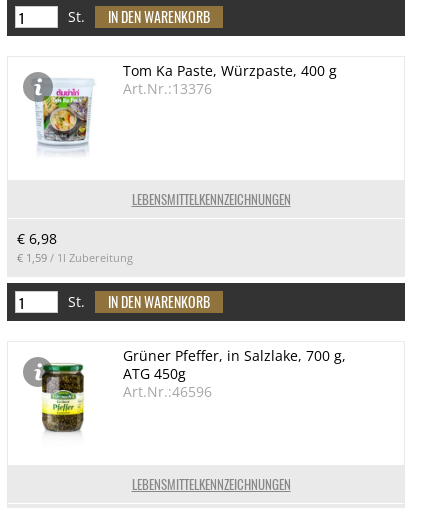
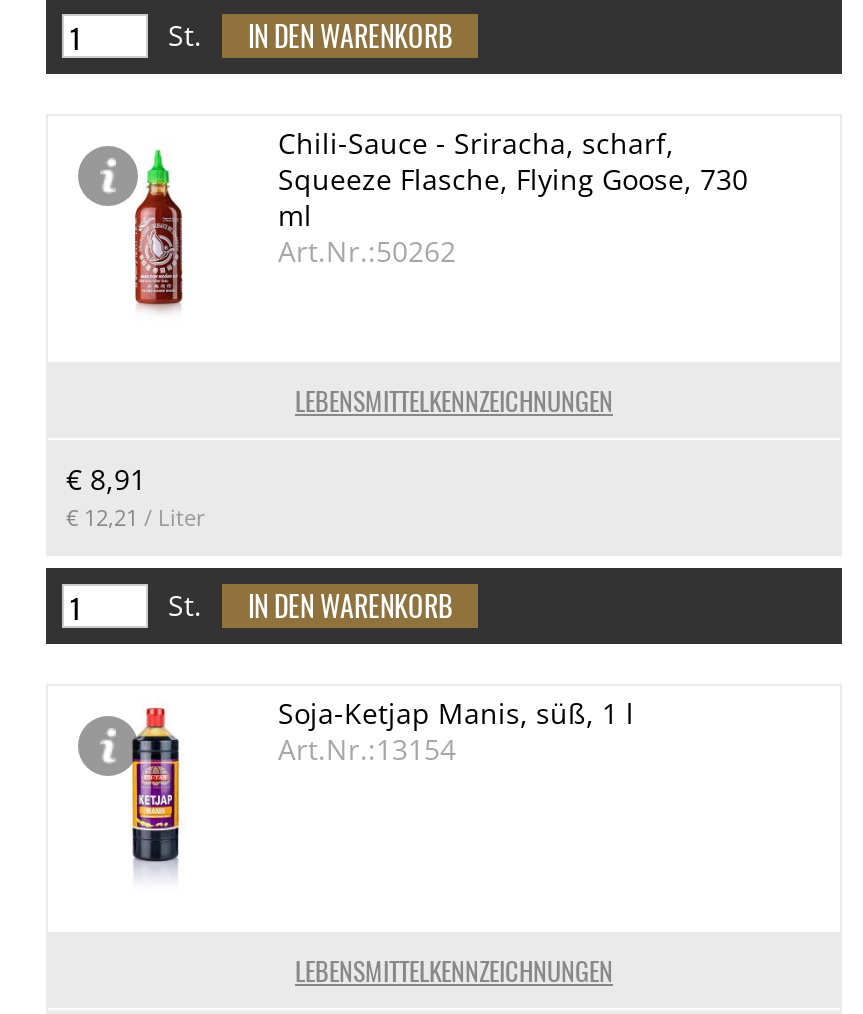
- [image]
- Tom Ka Paste, Würzpaste, 400 g
- Art.Nr.:13376
+ [image]
+ Chili-Sauce - Sriracha, scharf,
+ Squeeze Flasche, Flying Goose, 730
+ ml
+ Art.Nr.:50262

- € 6,98
- € 1,59 / 1l Zubereitung
+ € 8,91
+ € 12,21 / Liter

- [image]
- Grüner Pfeffer, in Salzlake, 700 g,
- ATG 450g
- Art.Nr.:46596
+ [image]
+ Soja-Ketjap Manis, süß, 1 l
+ Art.Nr.:13154
